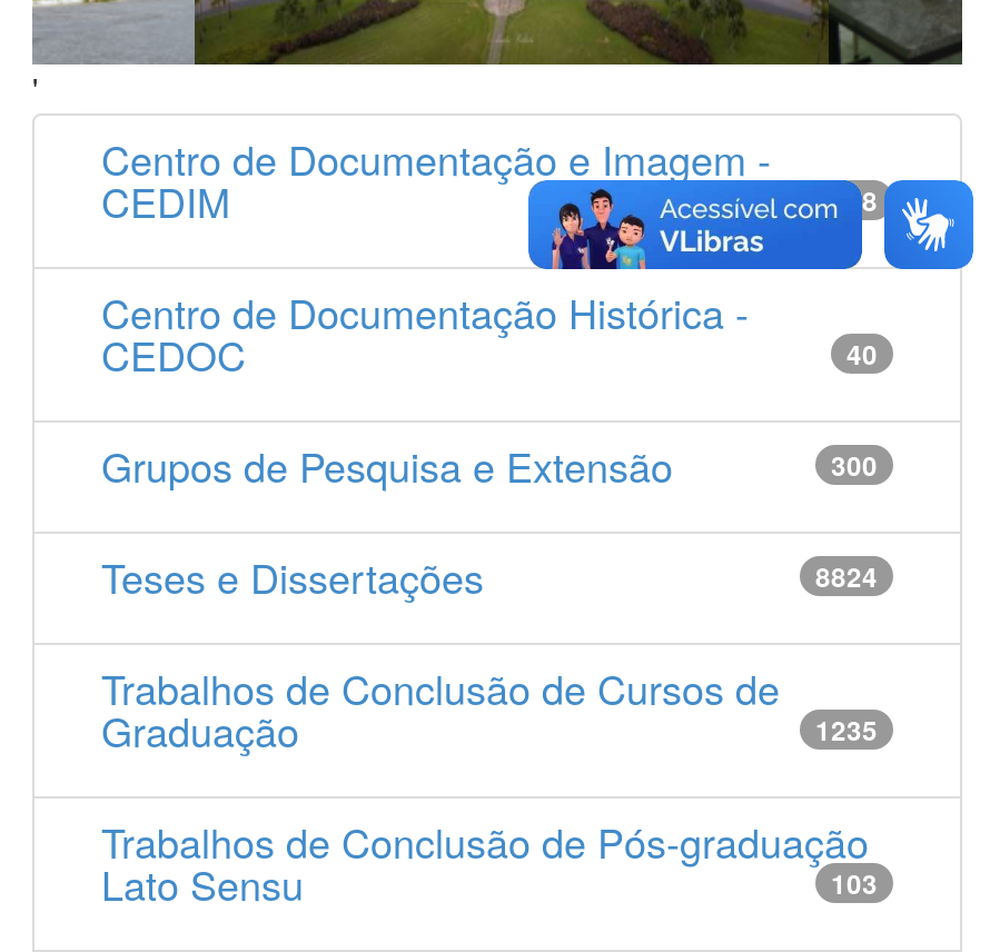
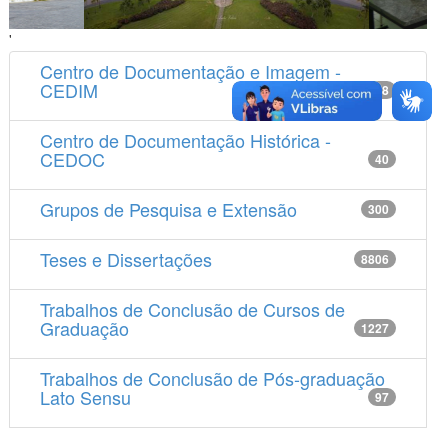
- 8824
+ 8806

- 1235
+ 1227

- 103
+ 97
